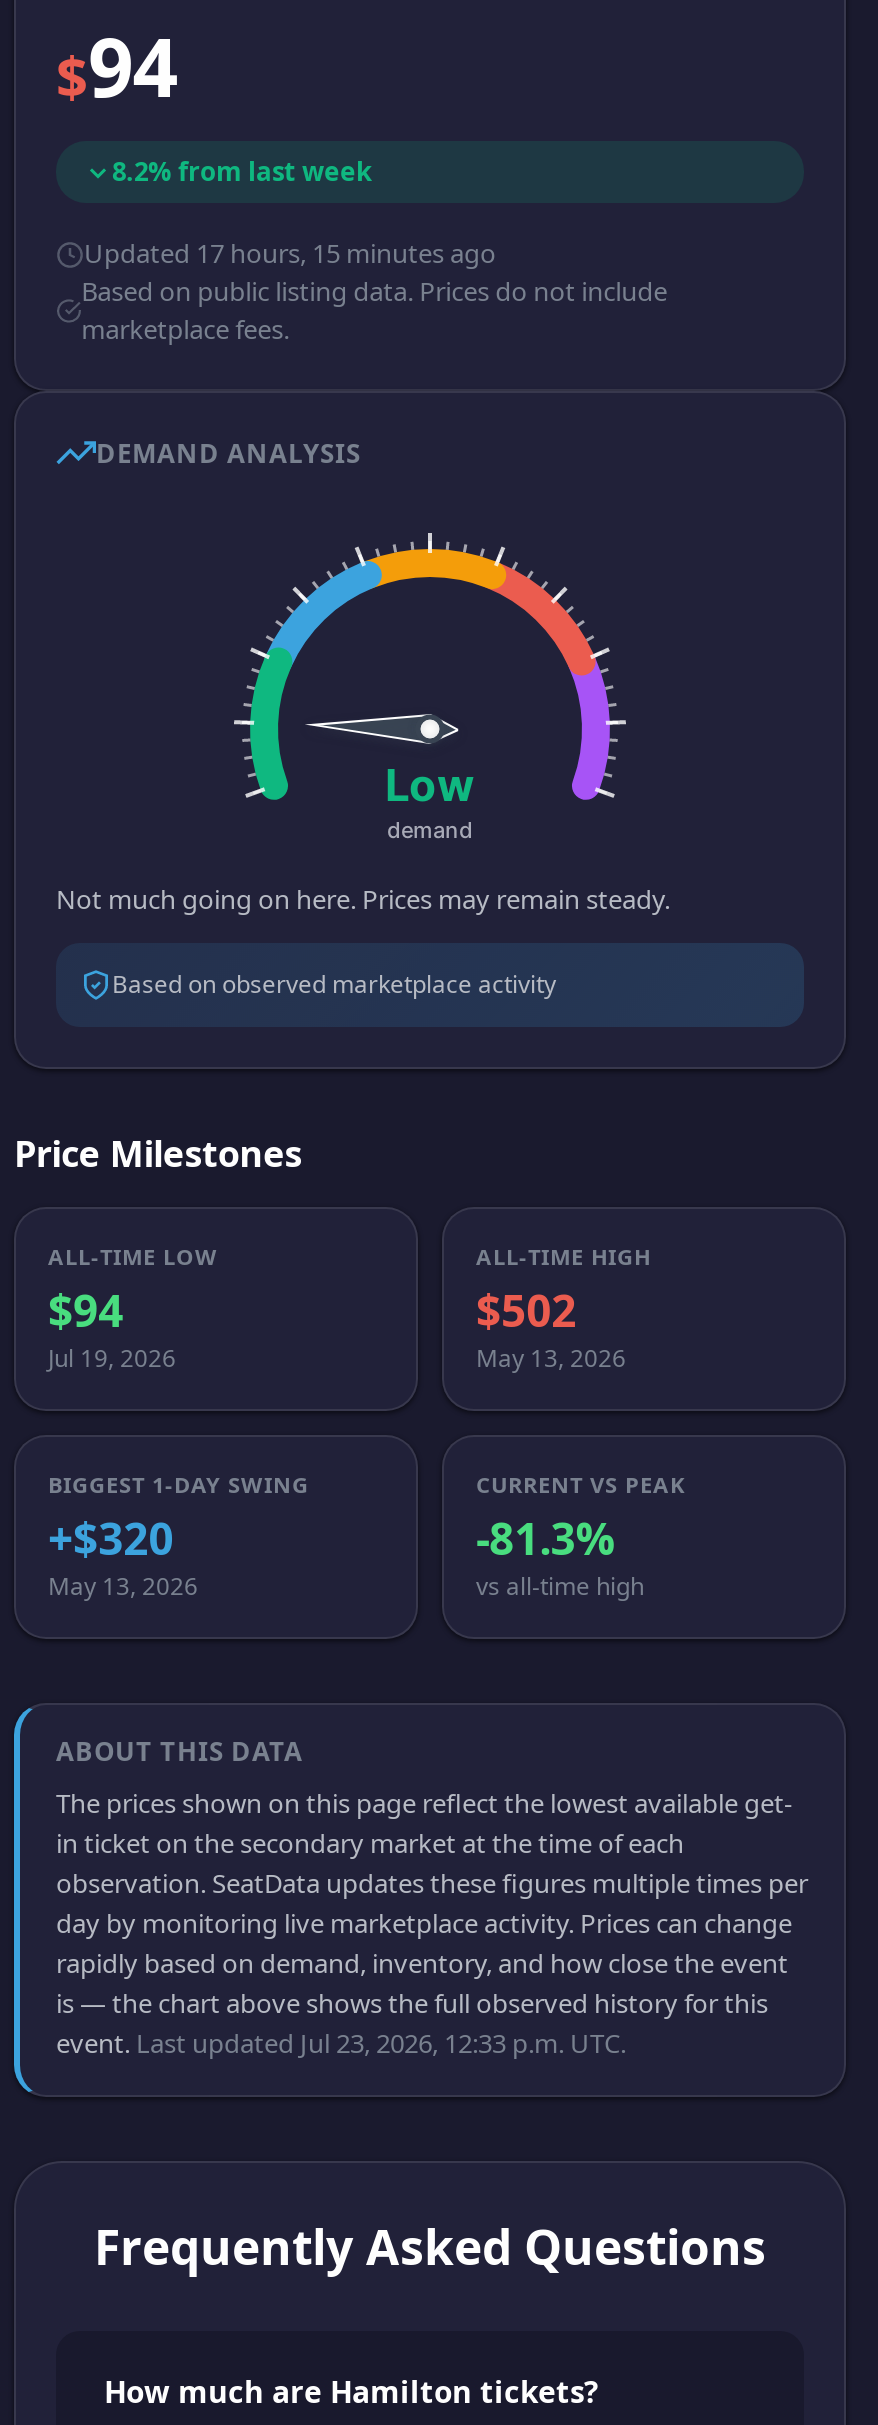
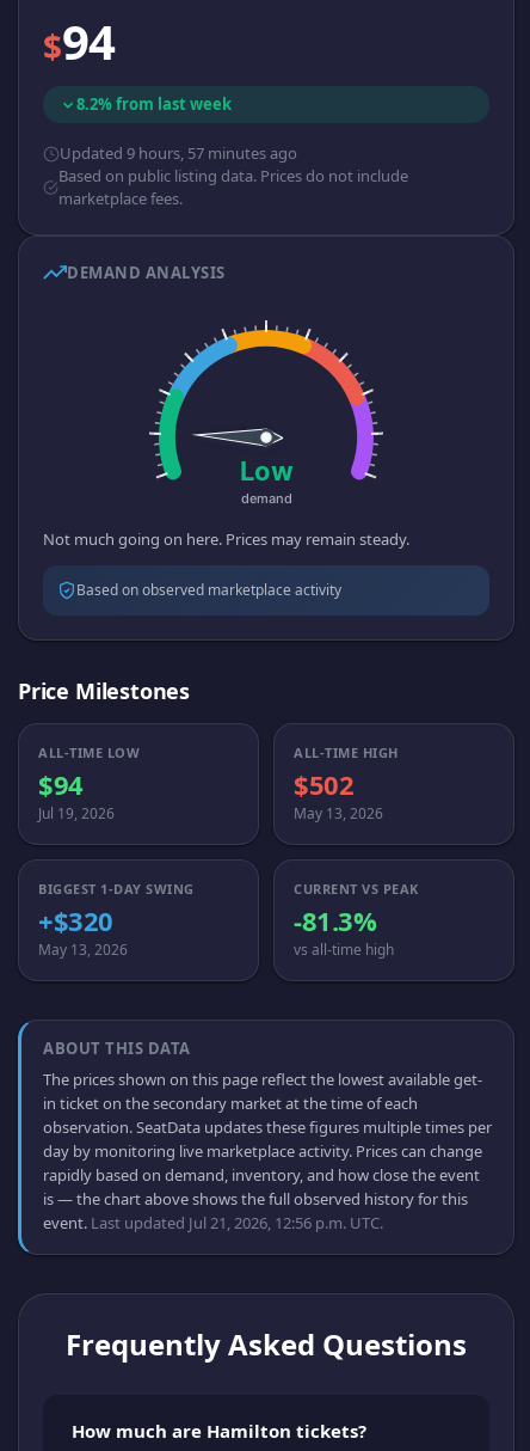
- Updated 17 hours, 15 minutes ago
+ Updated 9 hours, 57 minutes ago

- event. Last updated Jul 23, 2026, 12:33 p.m. UTC.
+ event. Last updated Jul 21, 2026, 12:56 p.m. UTC.
